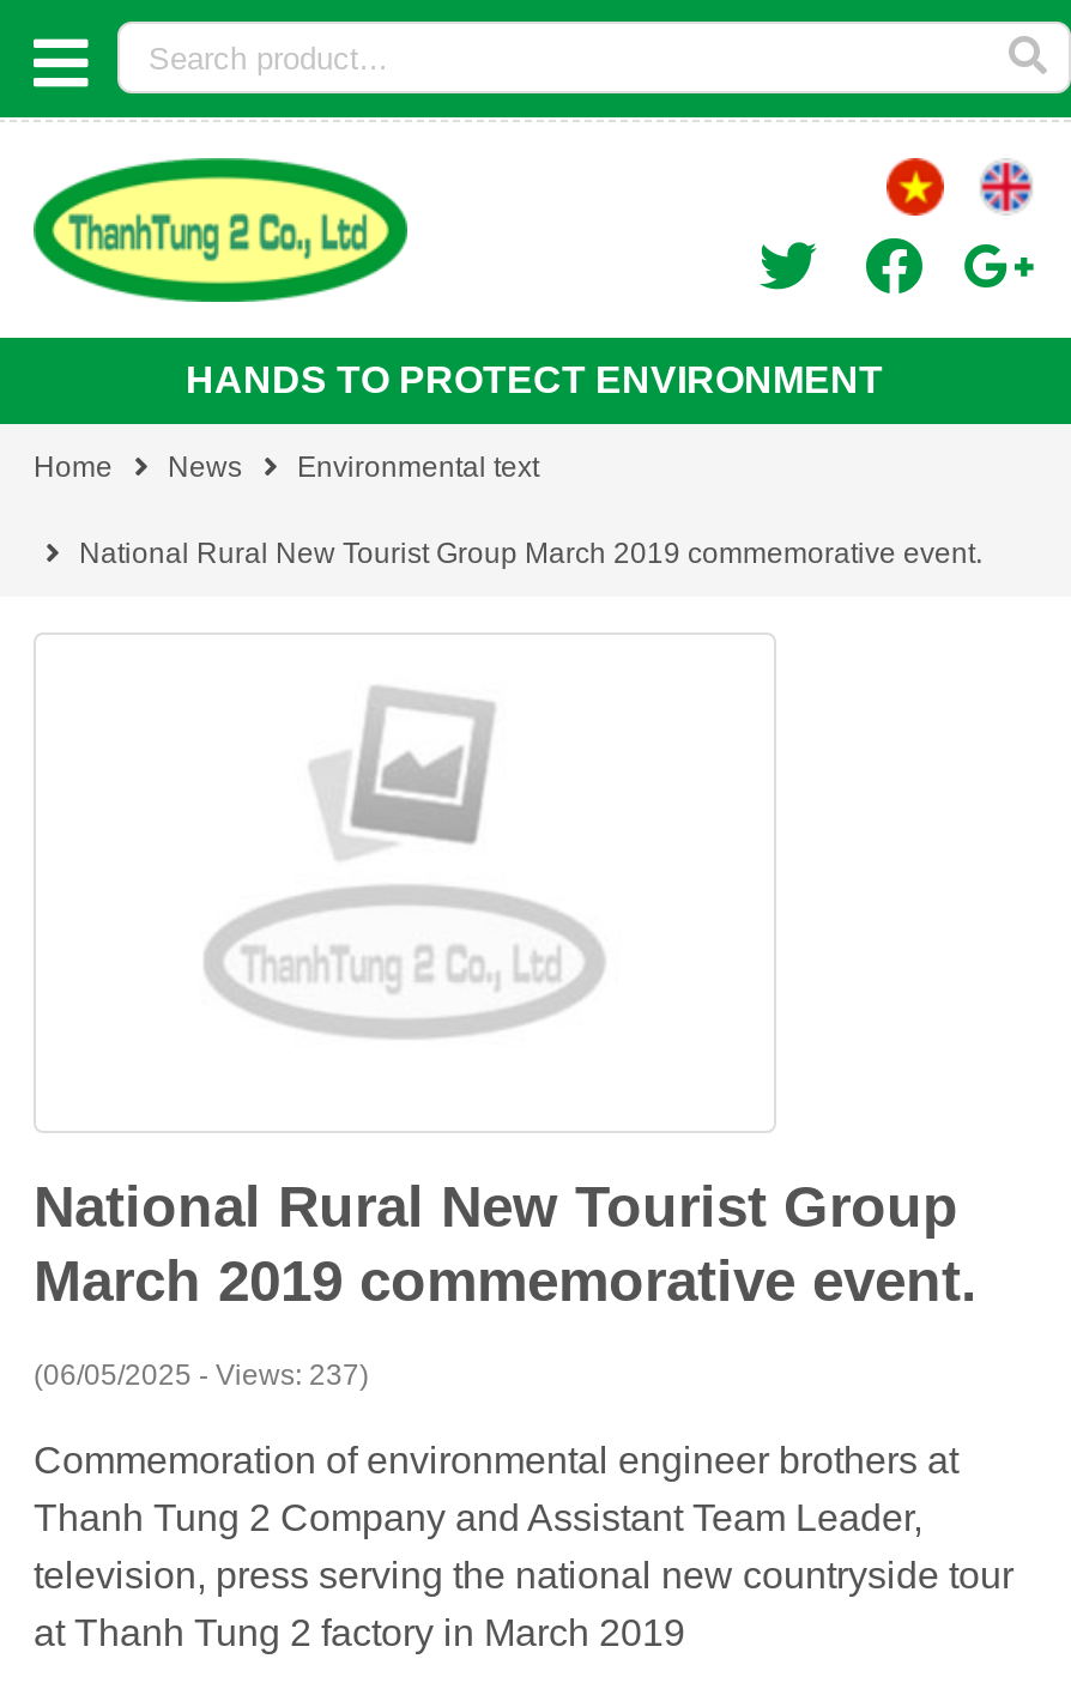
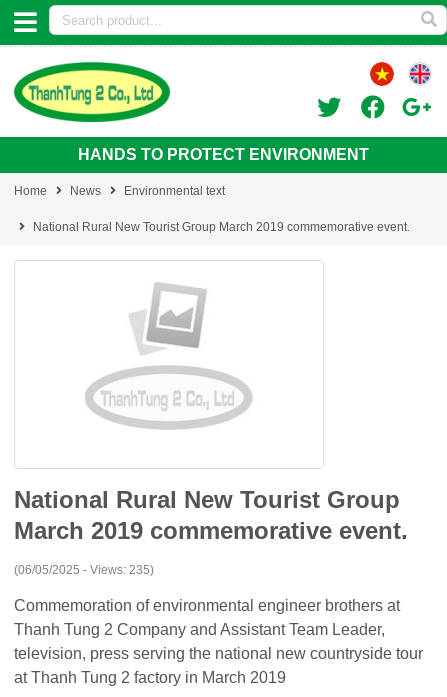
- (06/05/2025 - Views: 237)
+ (06/05/2025 - Views: 235)
